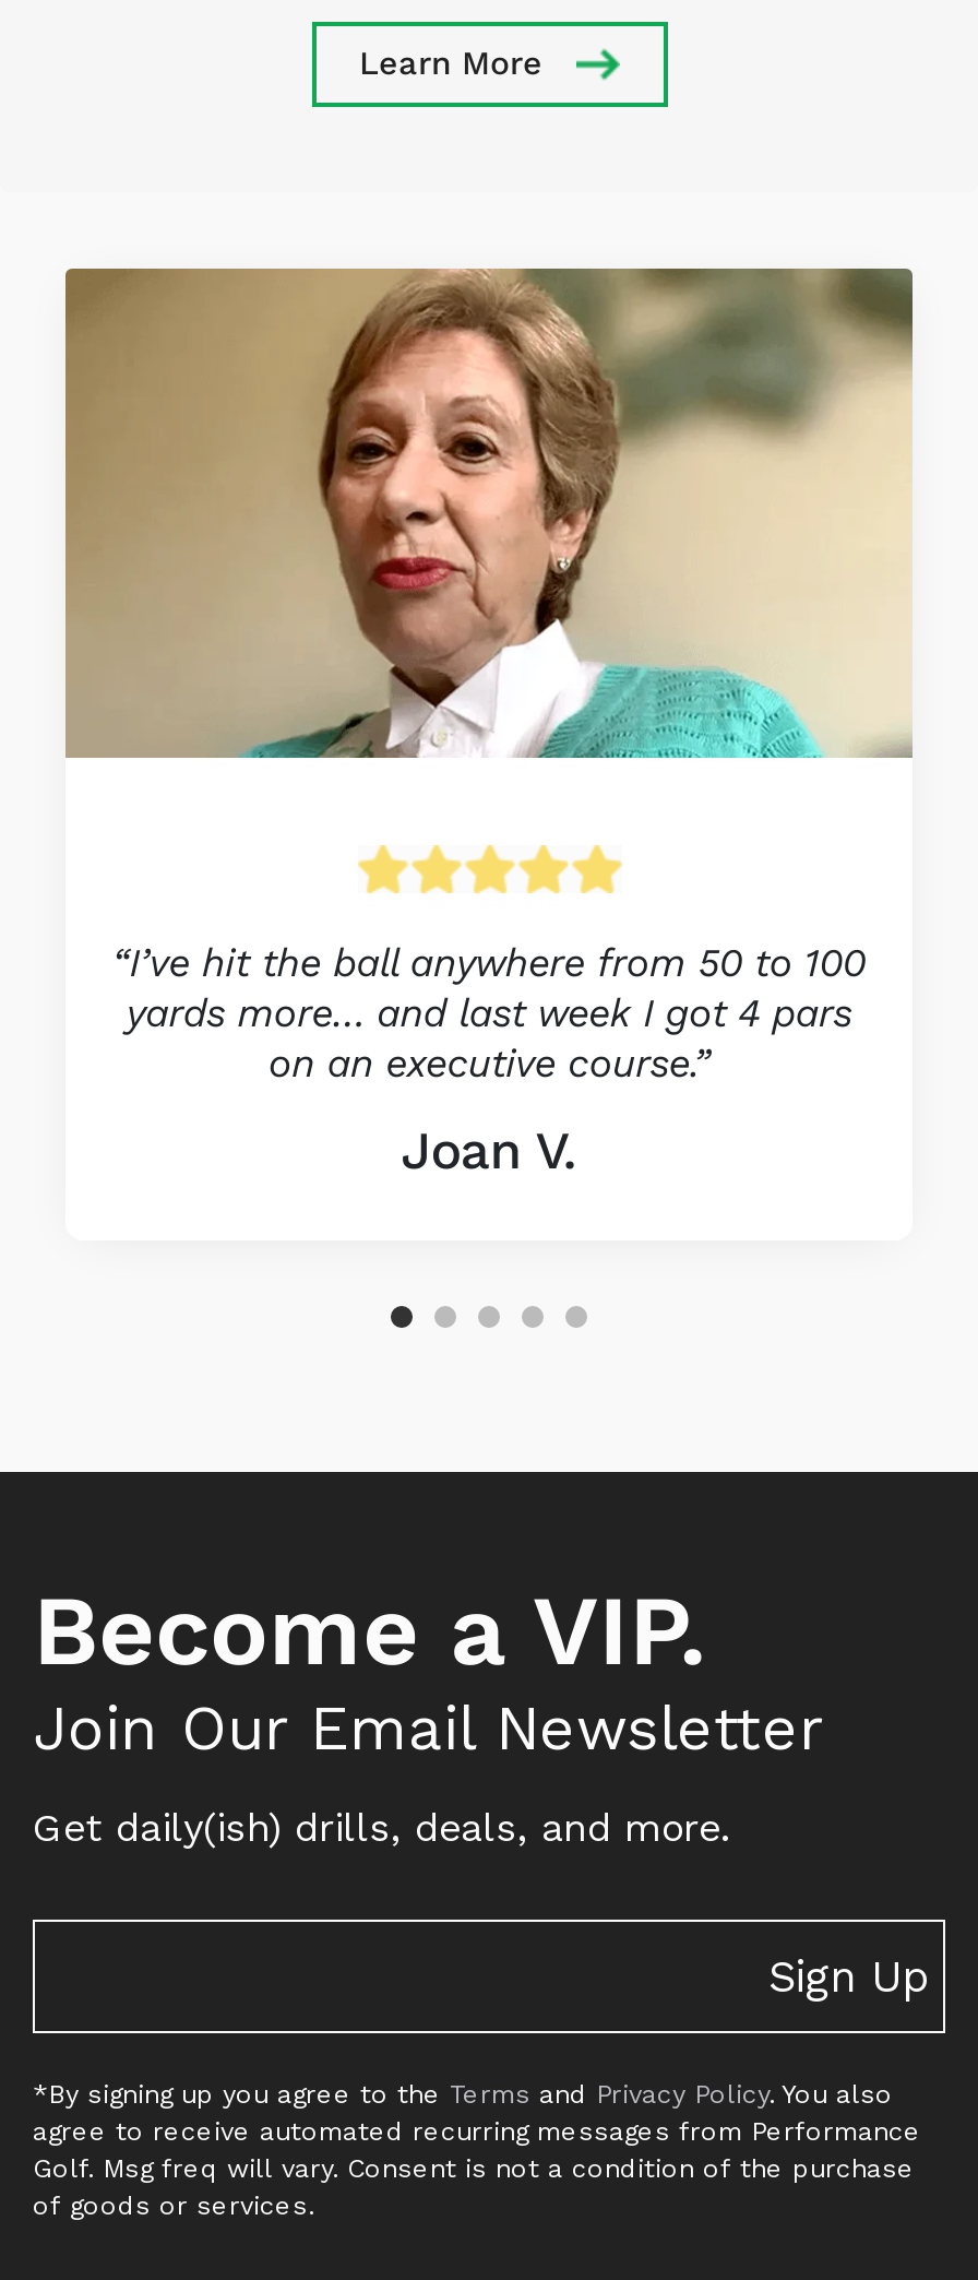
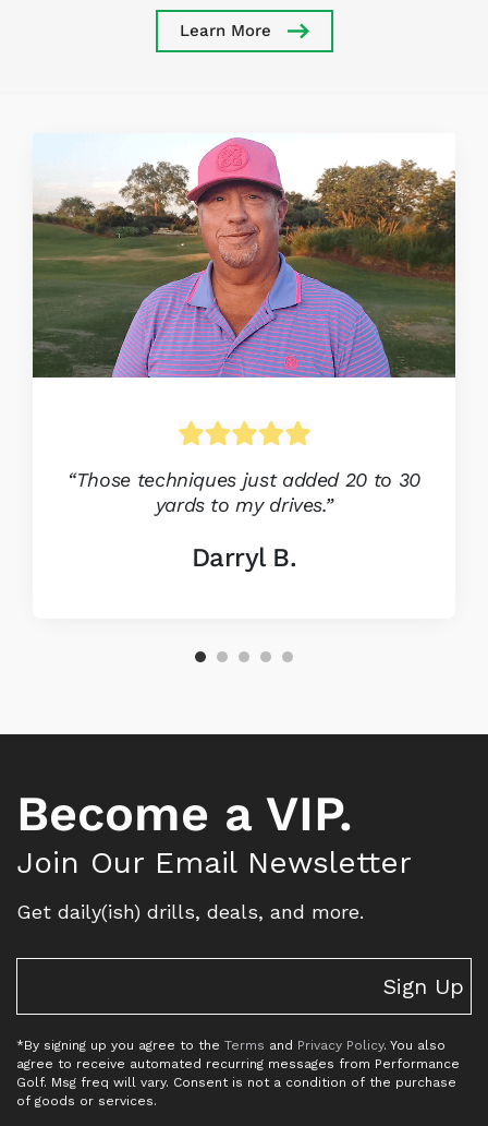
- [image]
+ [image]

- “I’ve hit the ball anywhere from 50 to 100
- yards more… and last week I got 4 pars
- on an executive course.”
+ “Those techniques just added 20 to 30
+ yards to my drives.”

- Joan V.
+ Darryl B.
